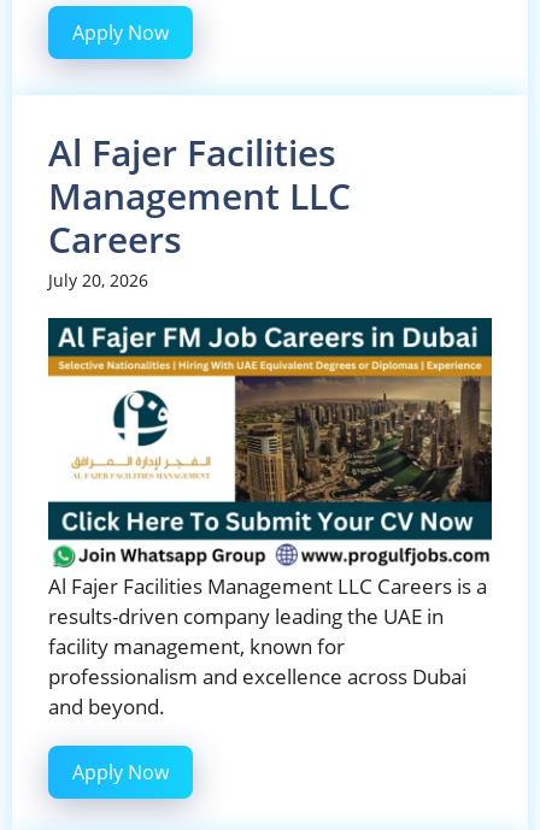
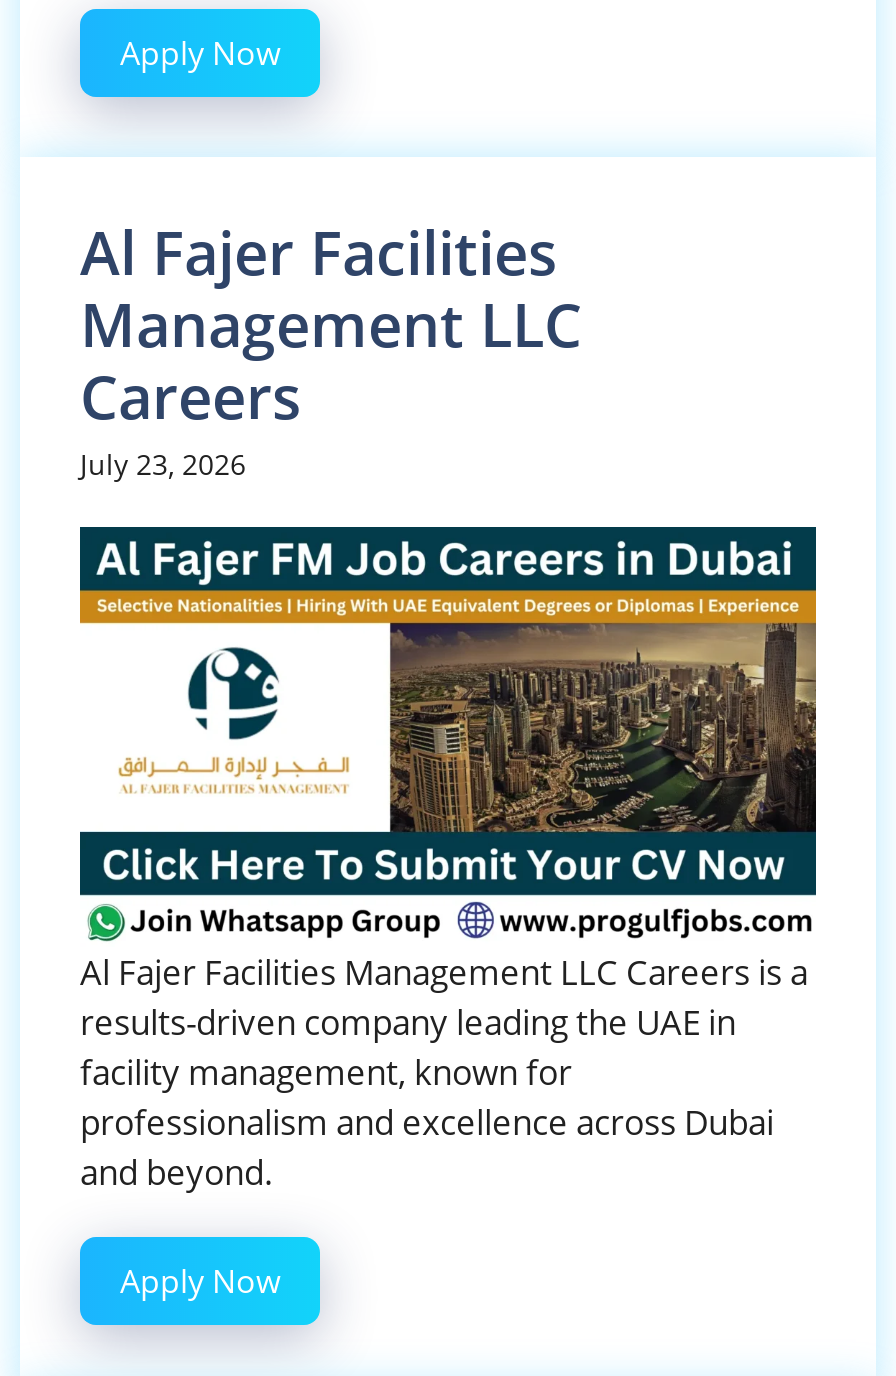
- July 20, 2026
+ July 23, 2026
